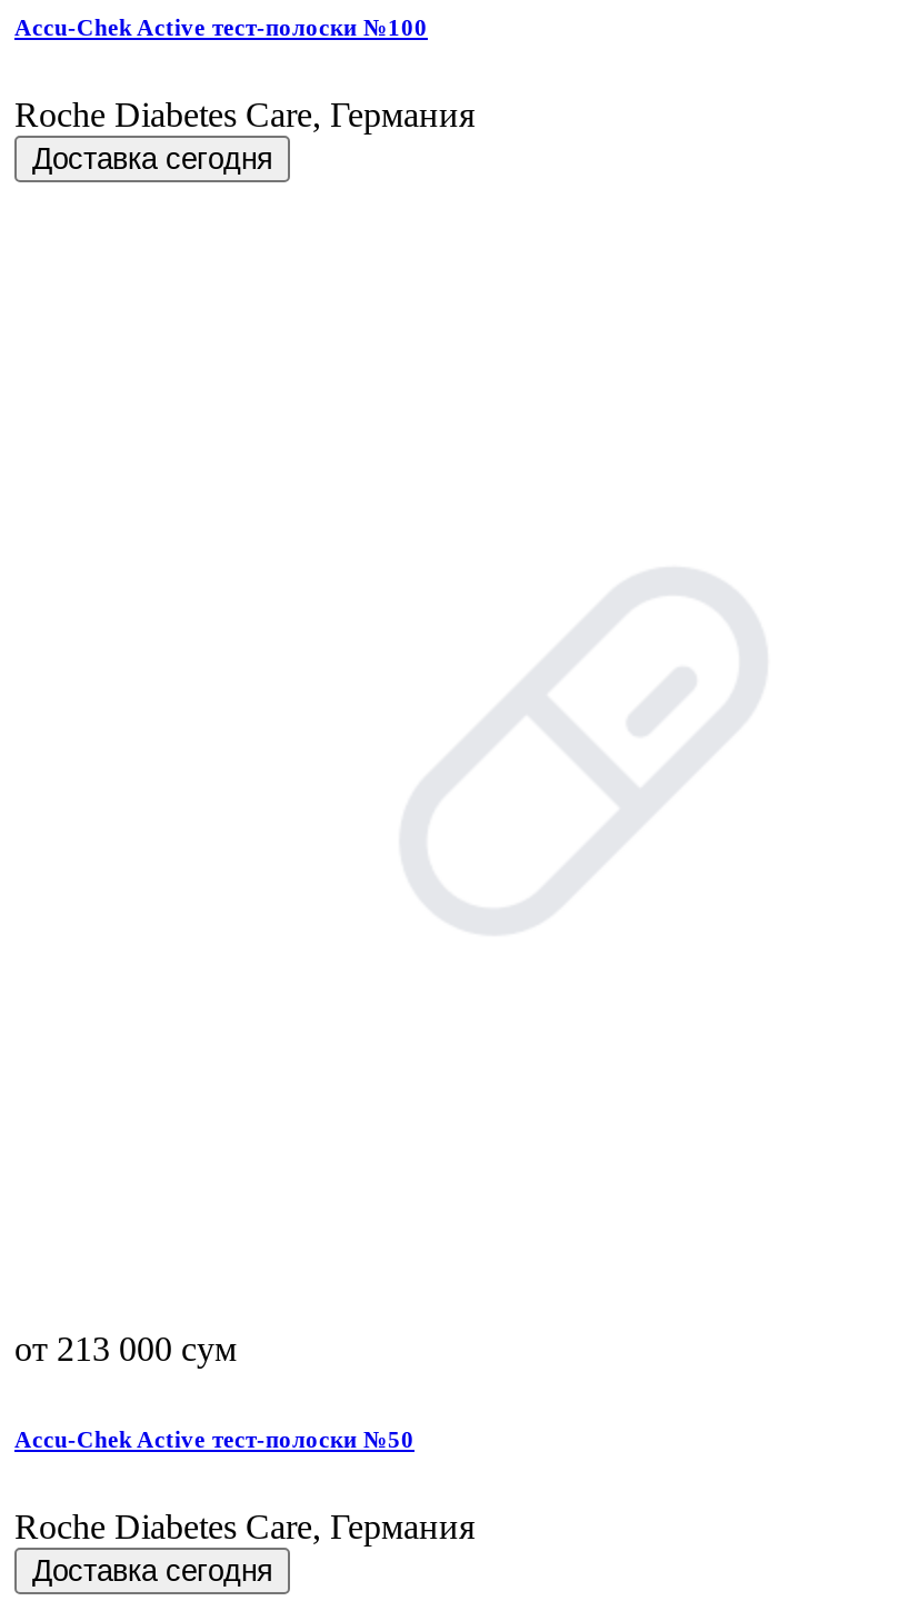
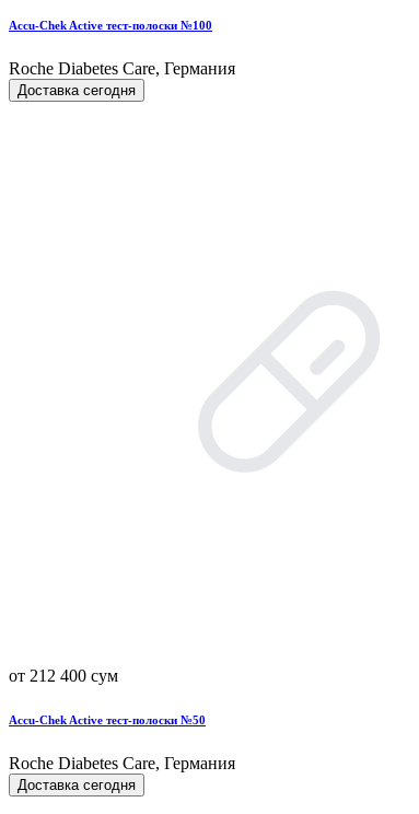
- от 213 000 сум
+ от 212 400 сум
